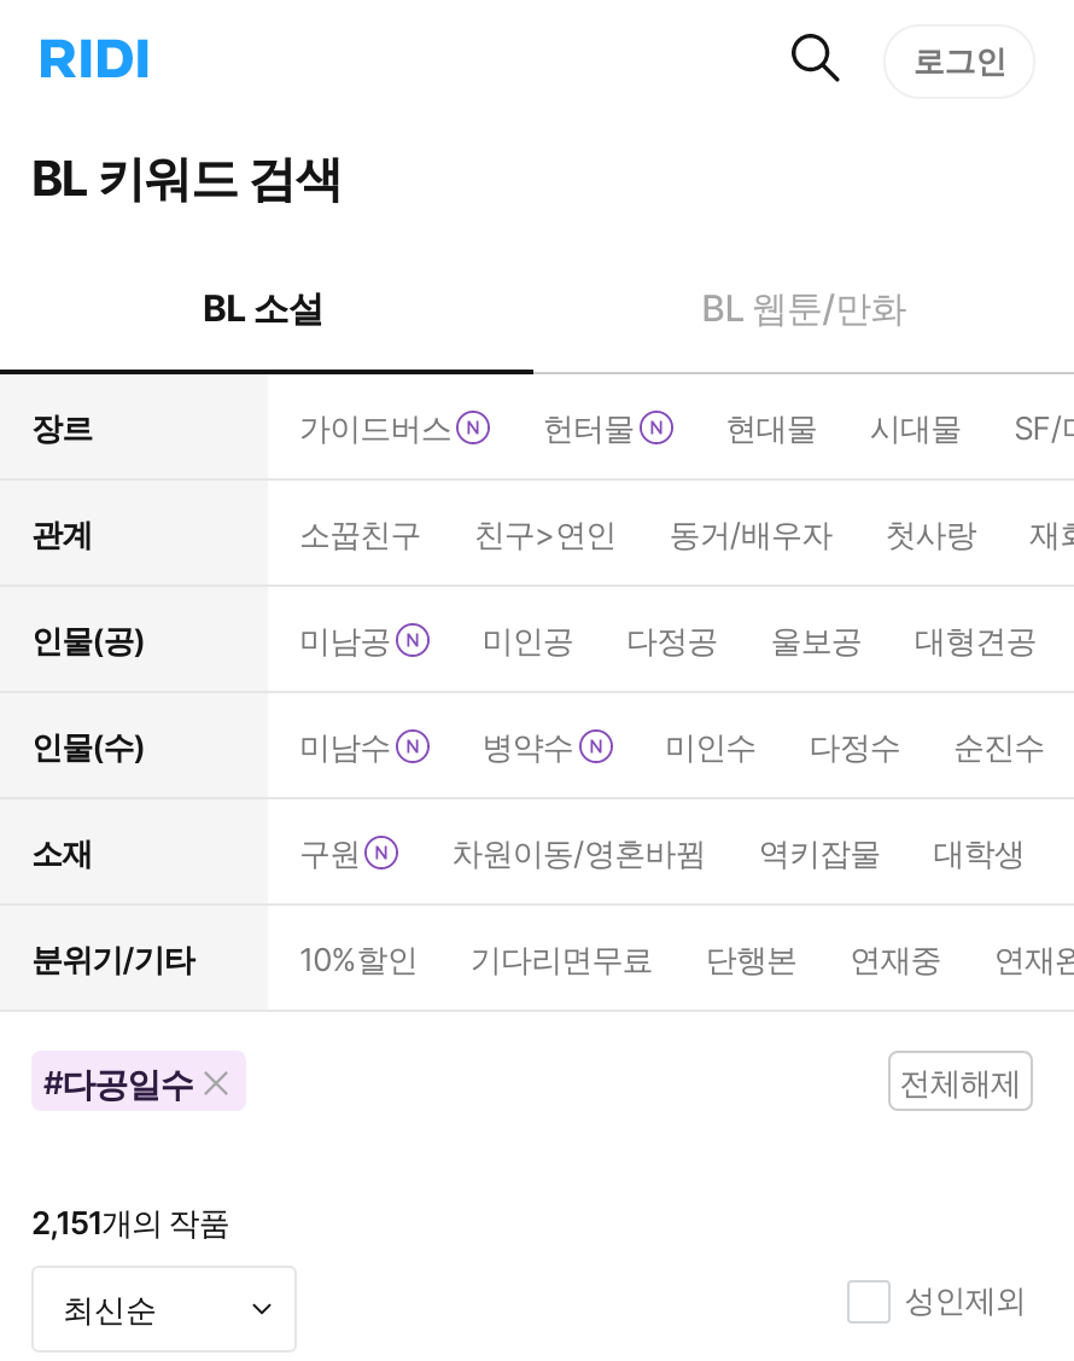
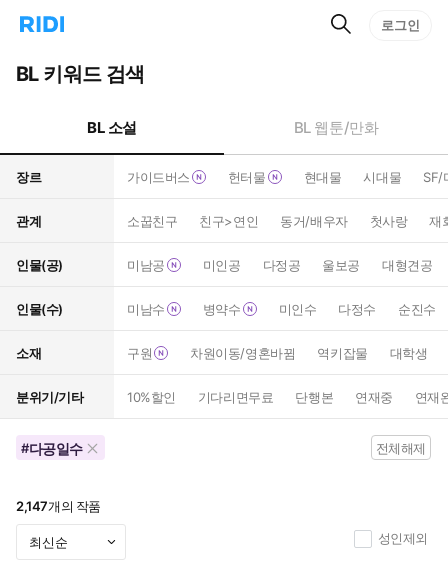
- 2,151개의 작품
+ 2,147개의 작품
